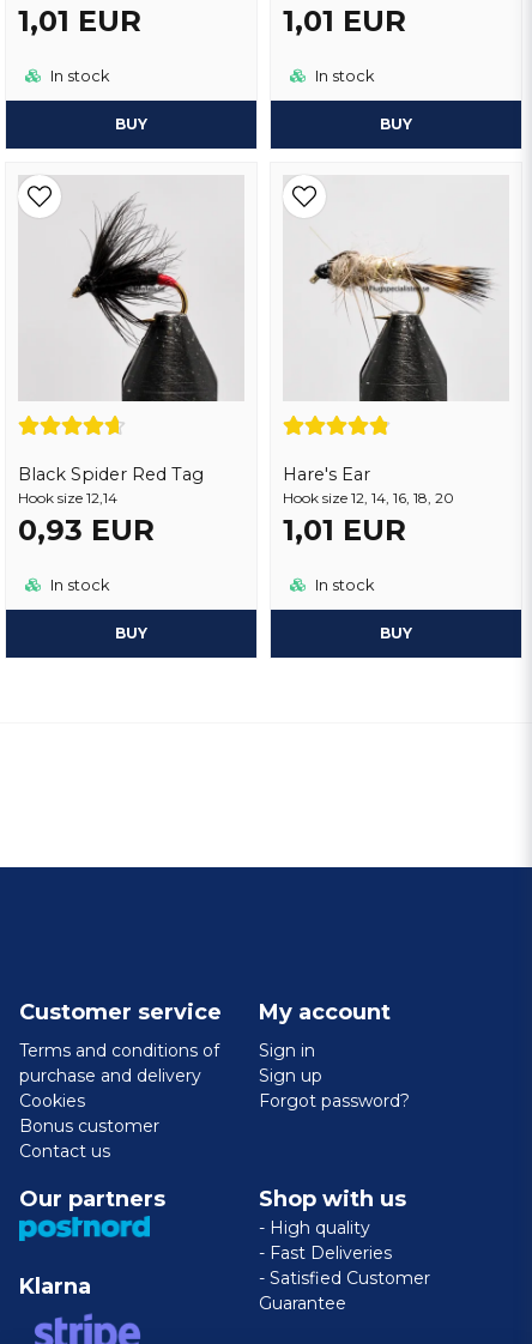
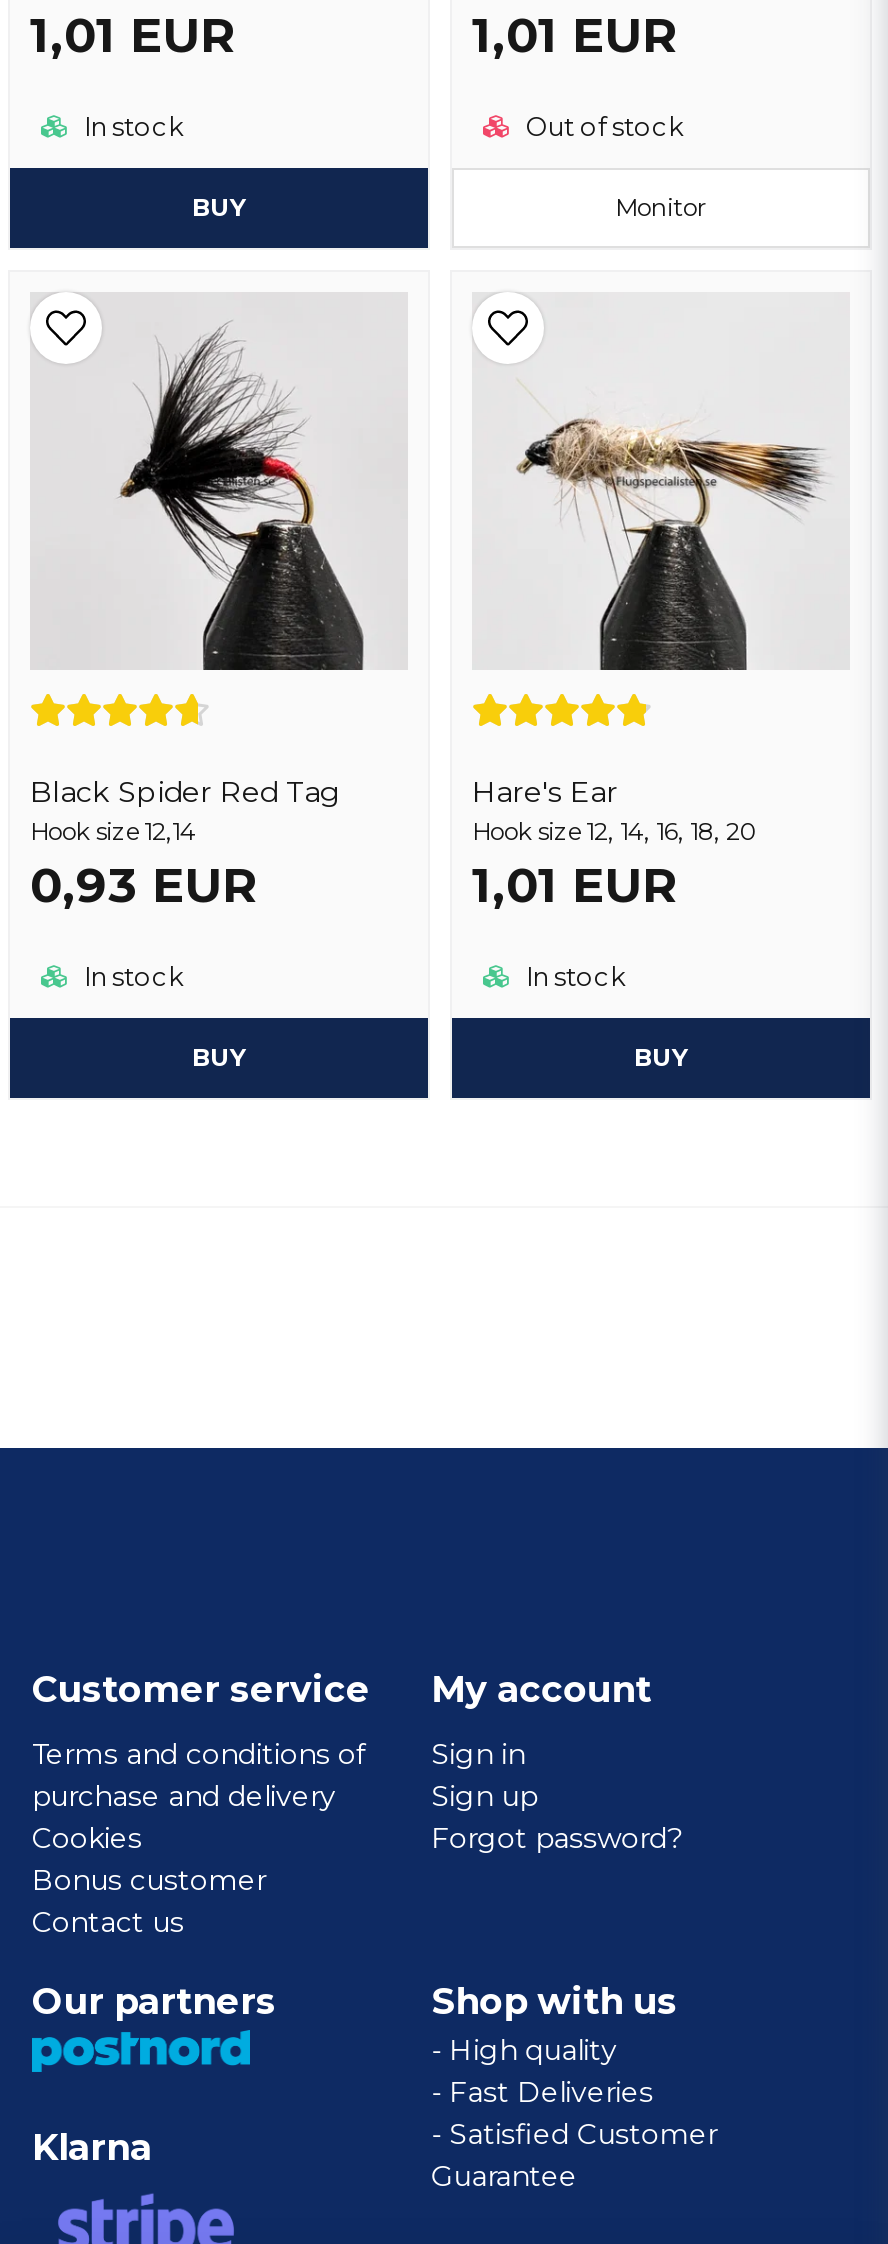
- In stock
+ Out of stock

- BUY
+ Monitor
